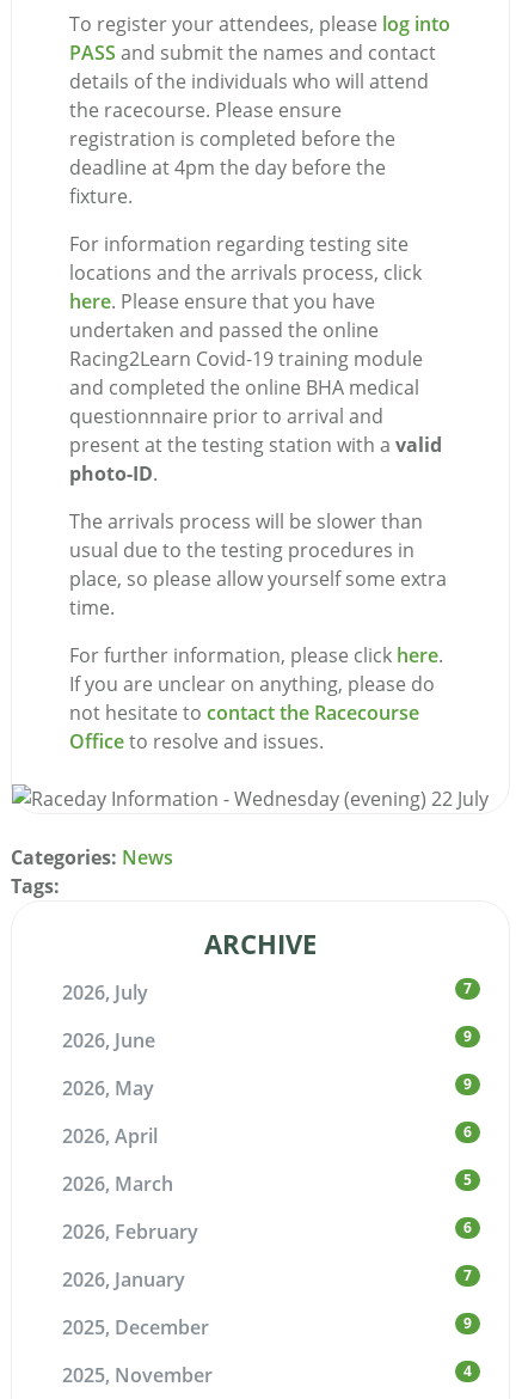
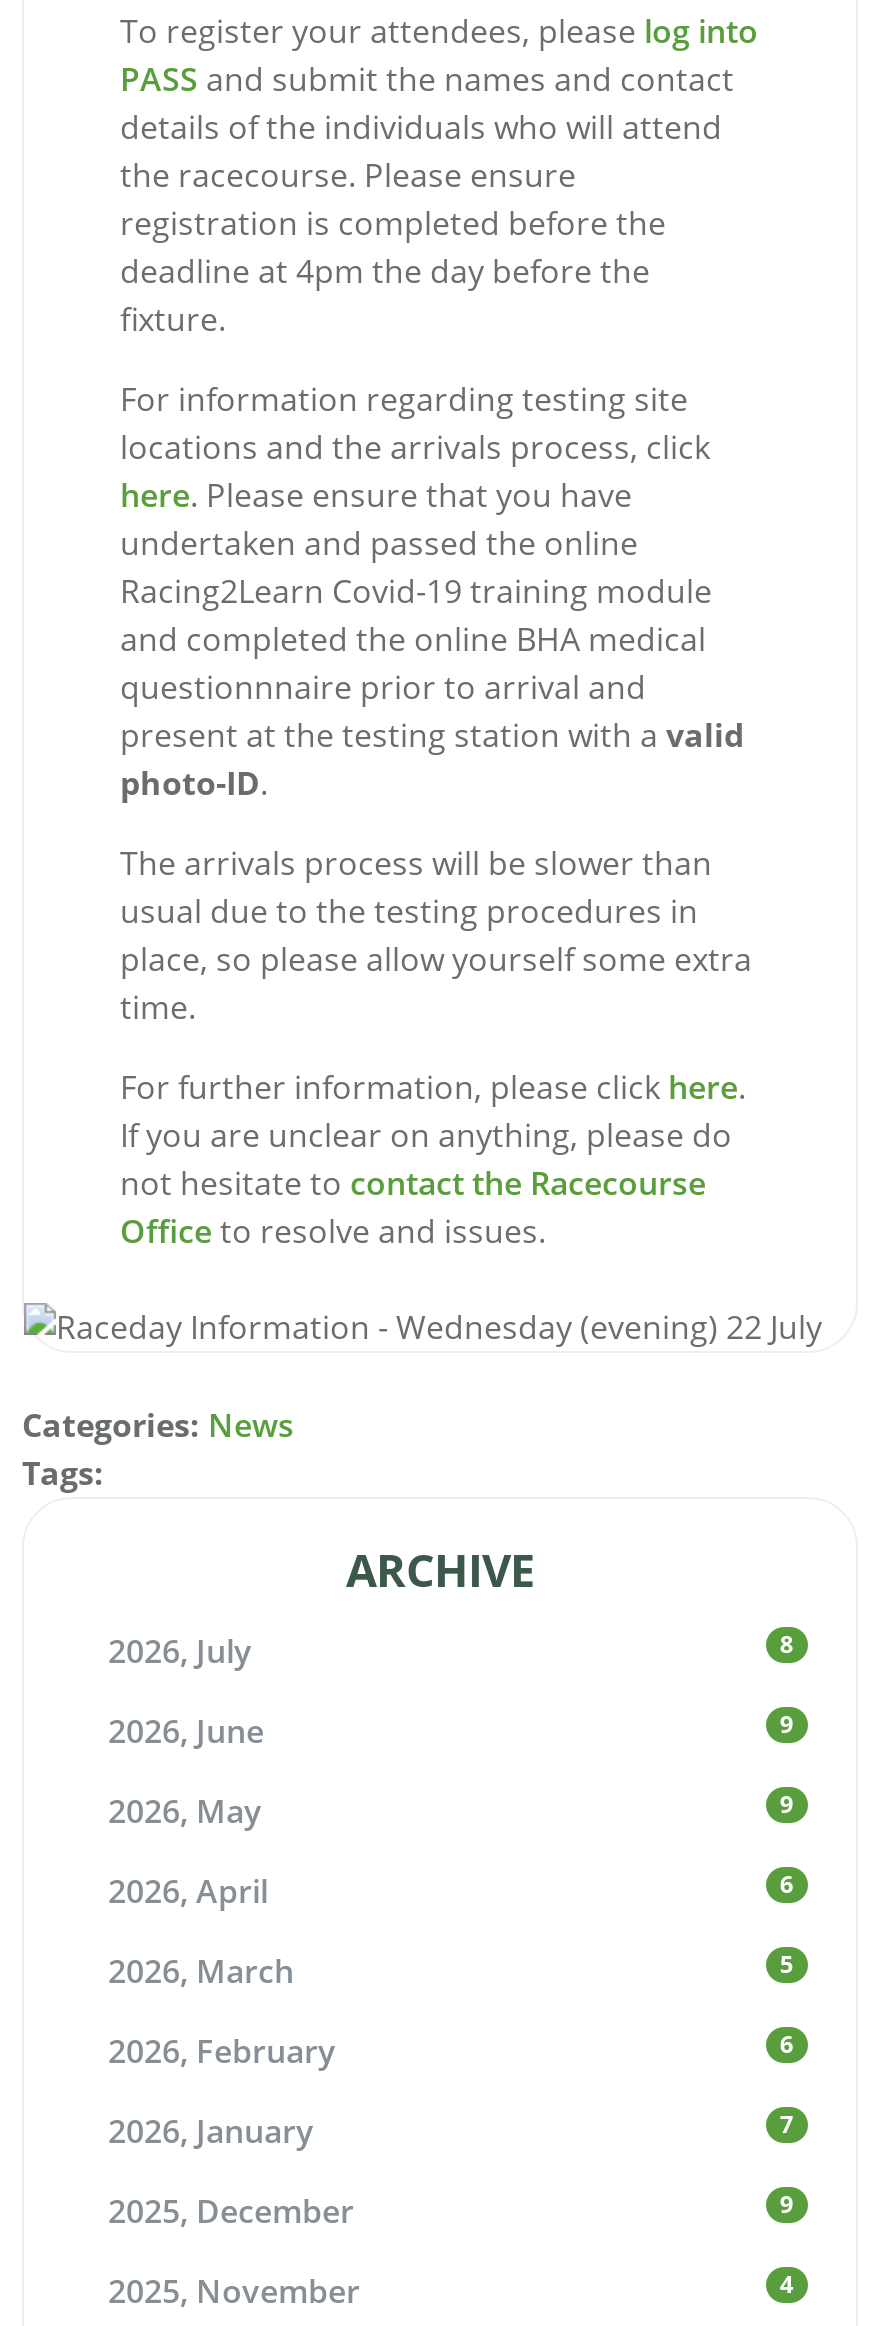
- 7
+ 8
